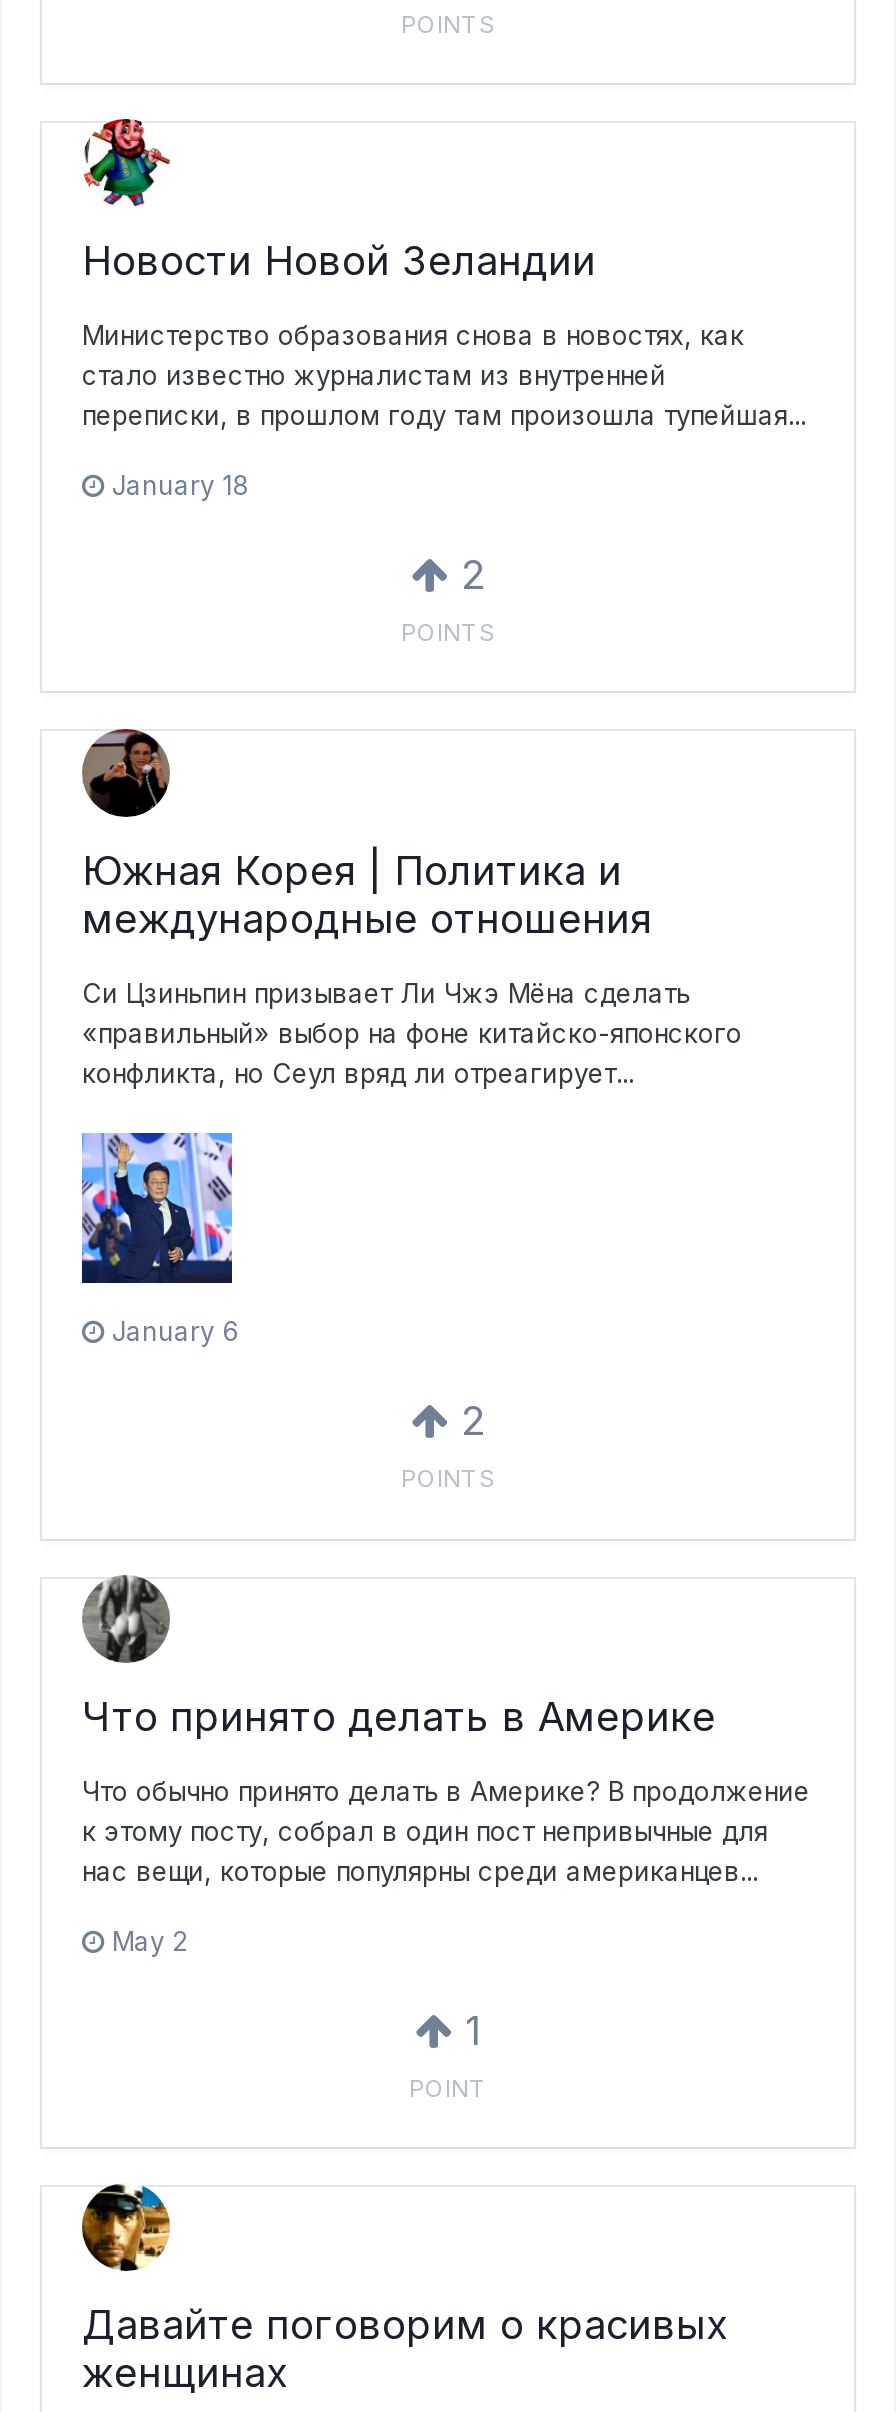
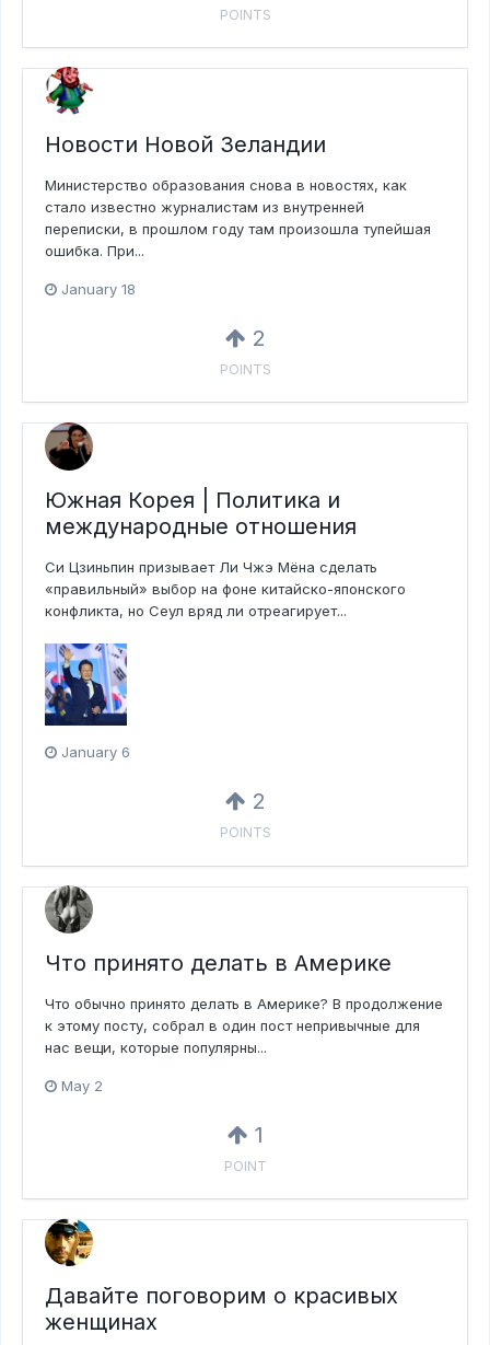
- переписки, в прошлом году там произошла тупейшая...
+ переписки, в прошлом году там произошла тупейшая
+ ошибка. При...

- нас вещи, которые популярны среди американцев...
+ нас вещи, которые популярны...
